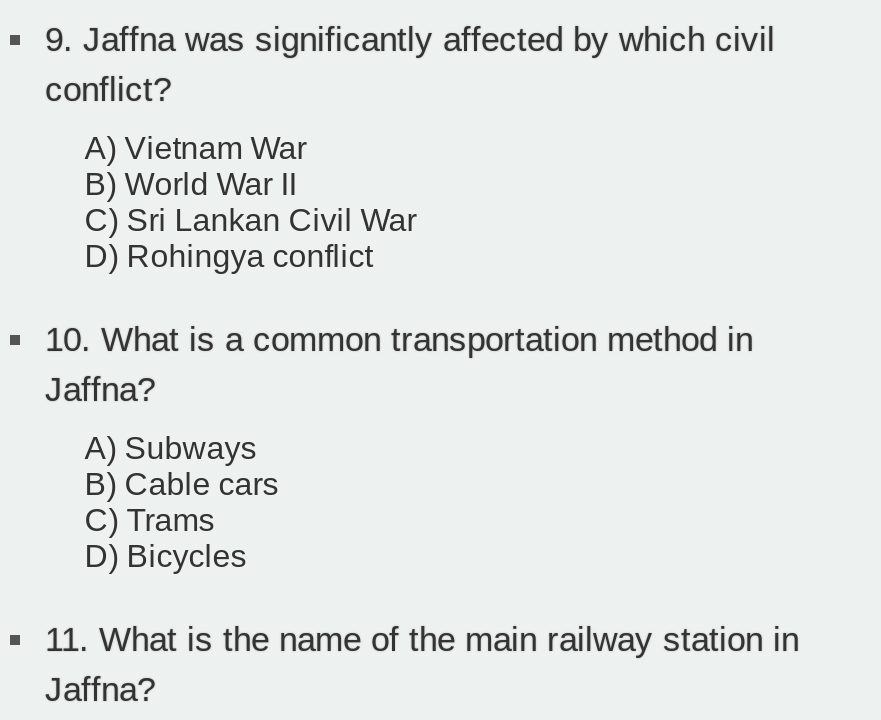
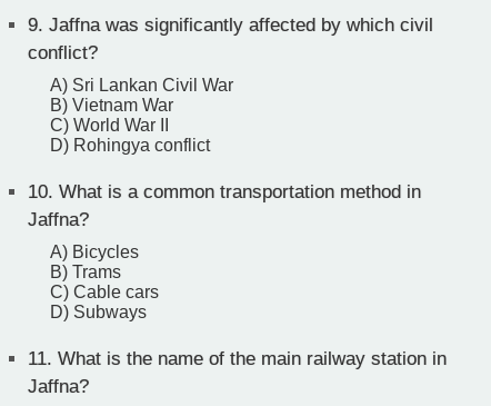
- A) Vietnam War
- B) World War II
- C) Sri Lankan Civil War
+ A) Sri Lankan Civil War
+ B) Vietnam War
+ C) World War II

- A) Subways
- B) Cable cars
- C) Trams
- D) Bicycles
+ A) Bicycles
+ B) Trams
+ C) Cable cars
+ D) Subways
